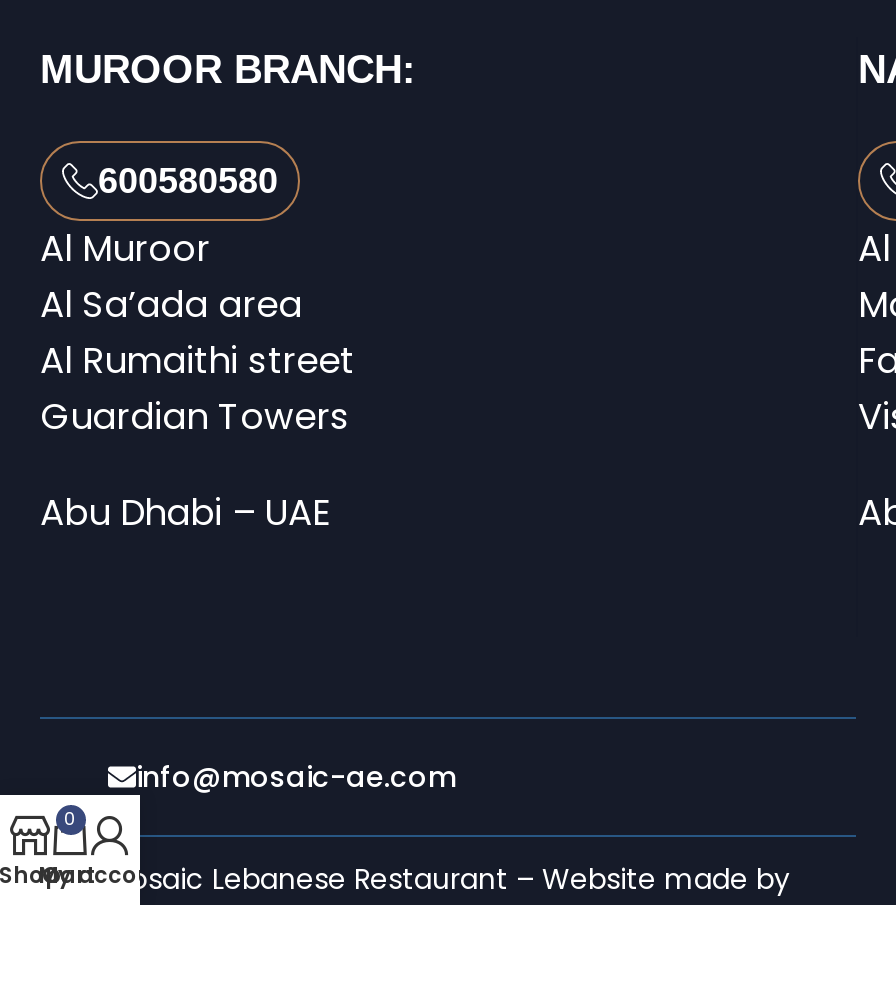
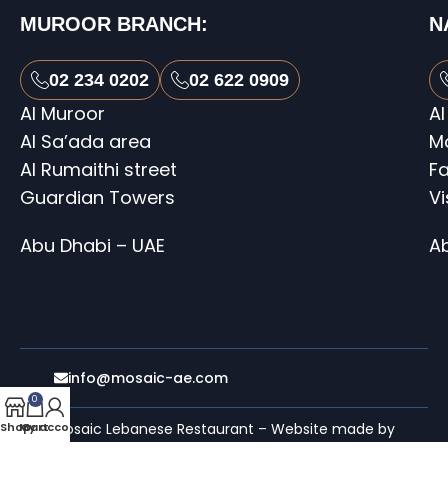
- 600580580
+ 02 234 0202
+ 02 622 0909
